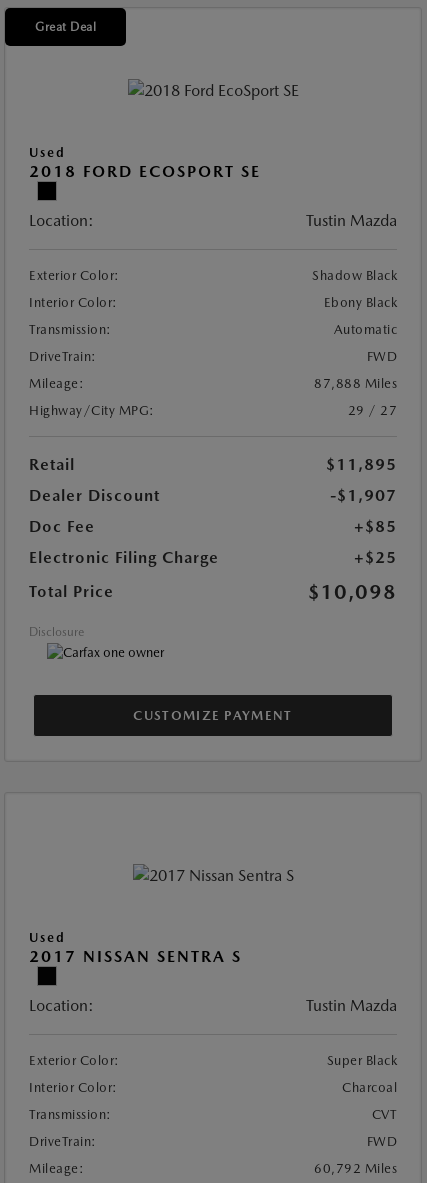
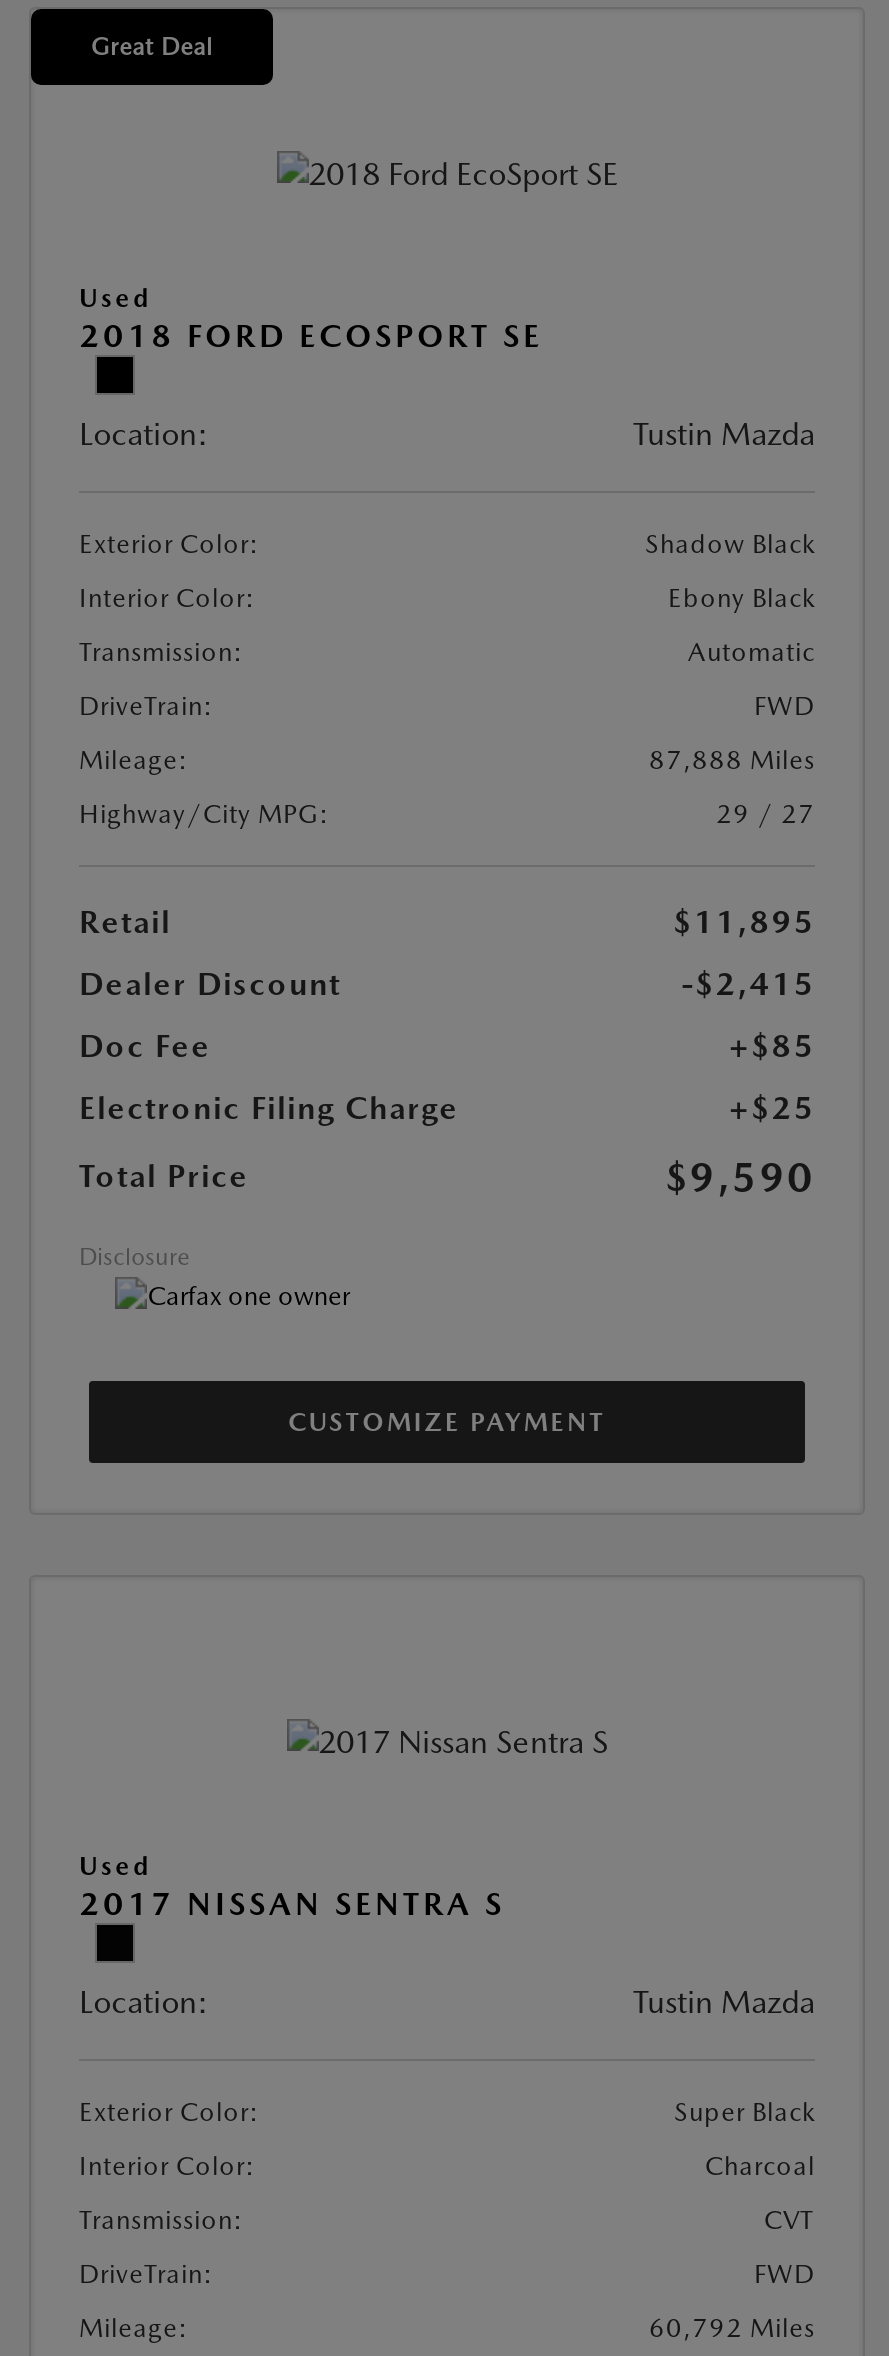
- -$1,907
+ -$2,415

- $10,098
+ $9,590
